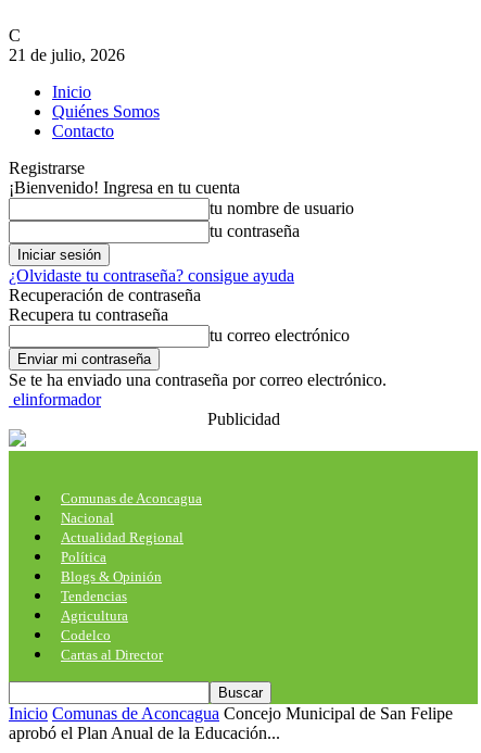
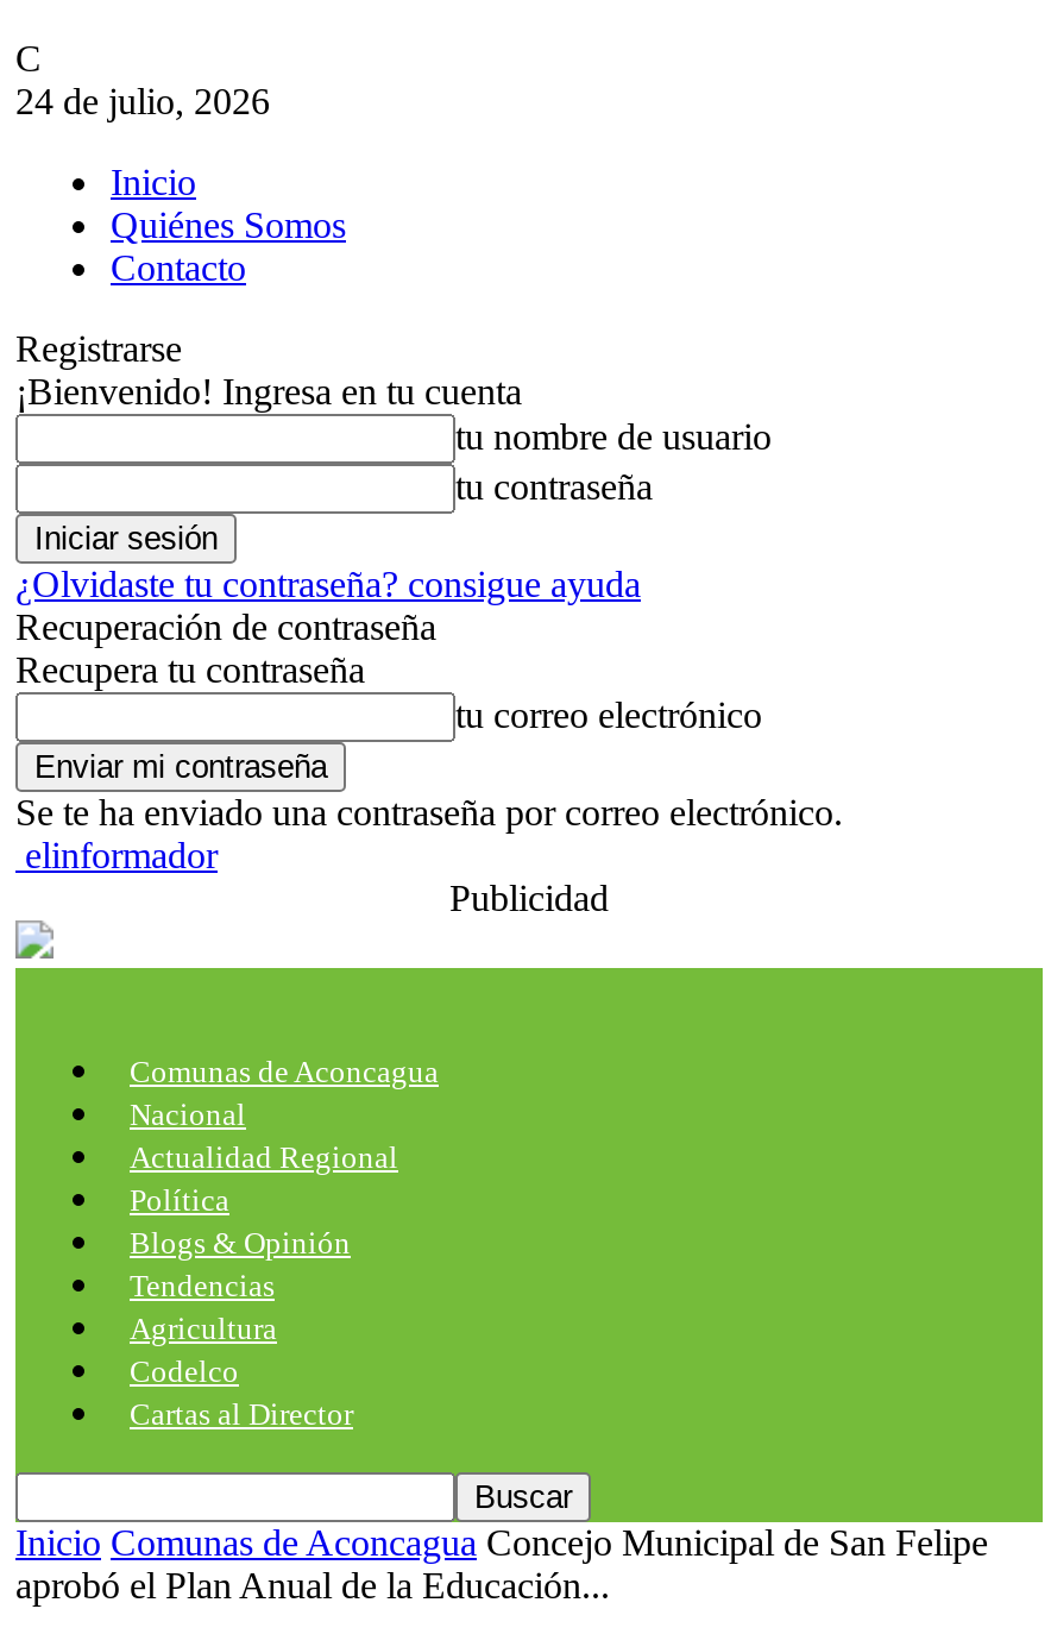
- 21 de julio, 2026
+ 24 de julio, 2026
